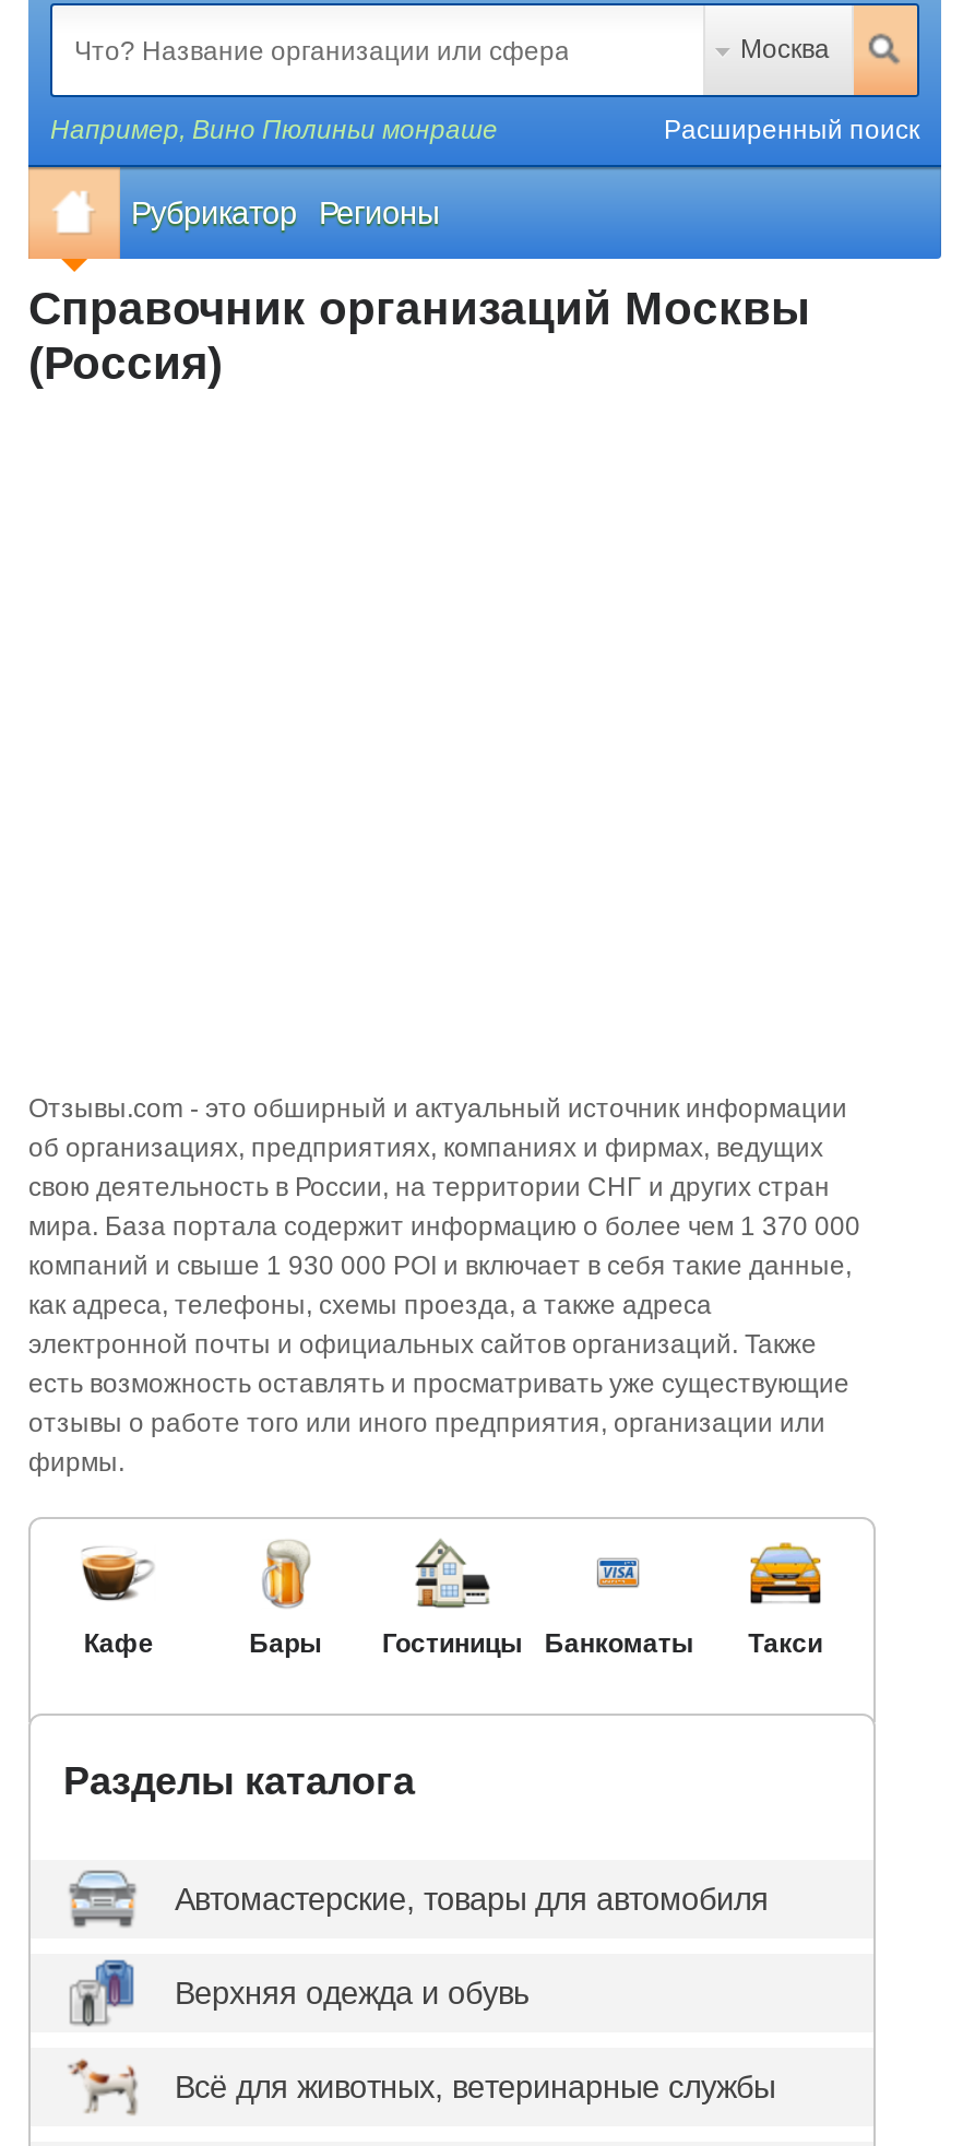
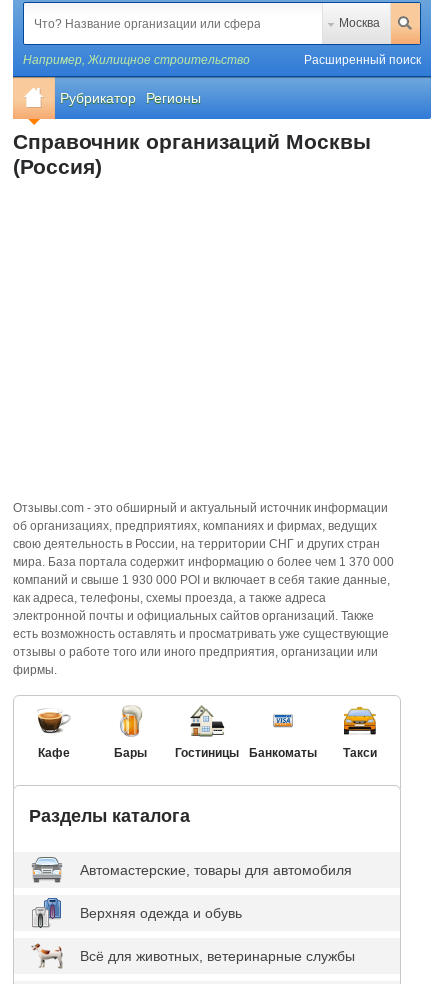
- Например, Вино Пюлиньи монраше
+ Например, Жилищное строительство
